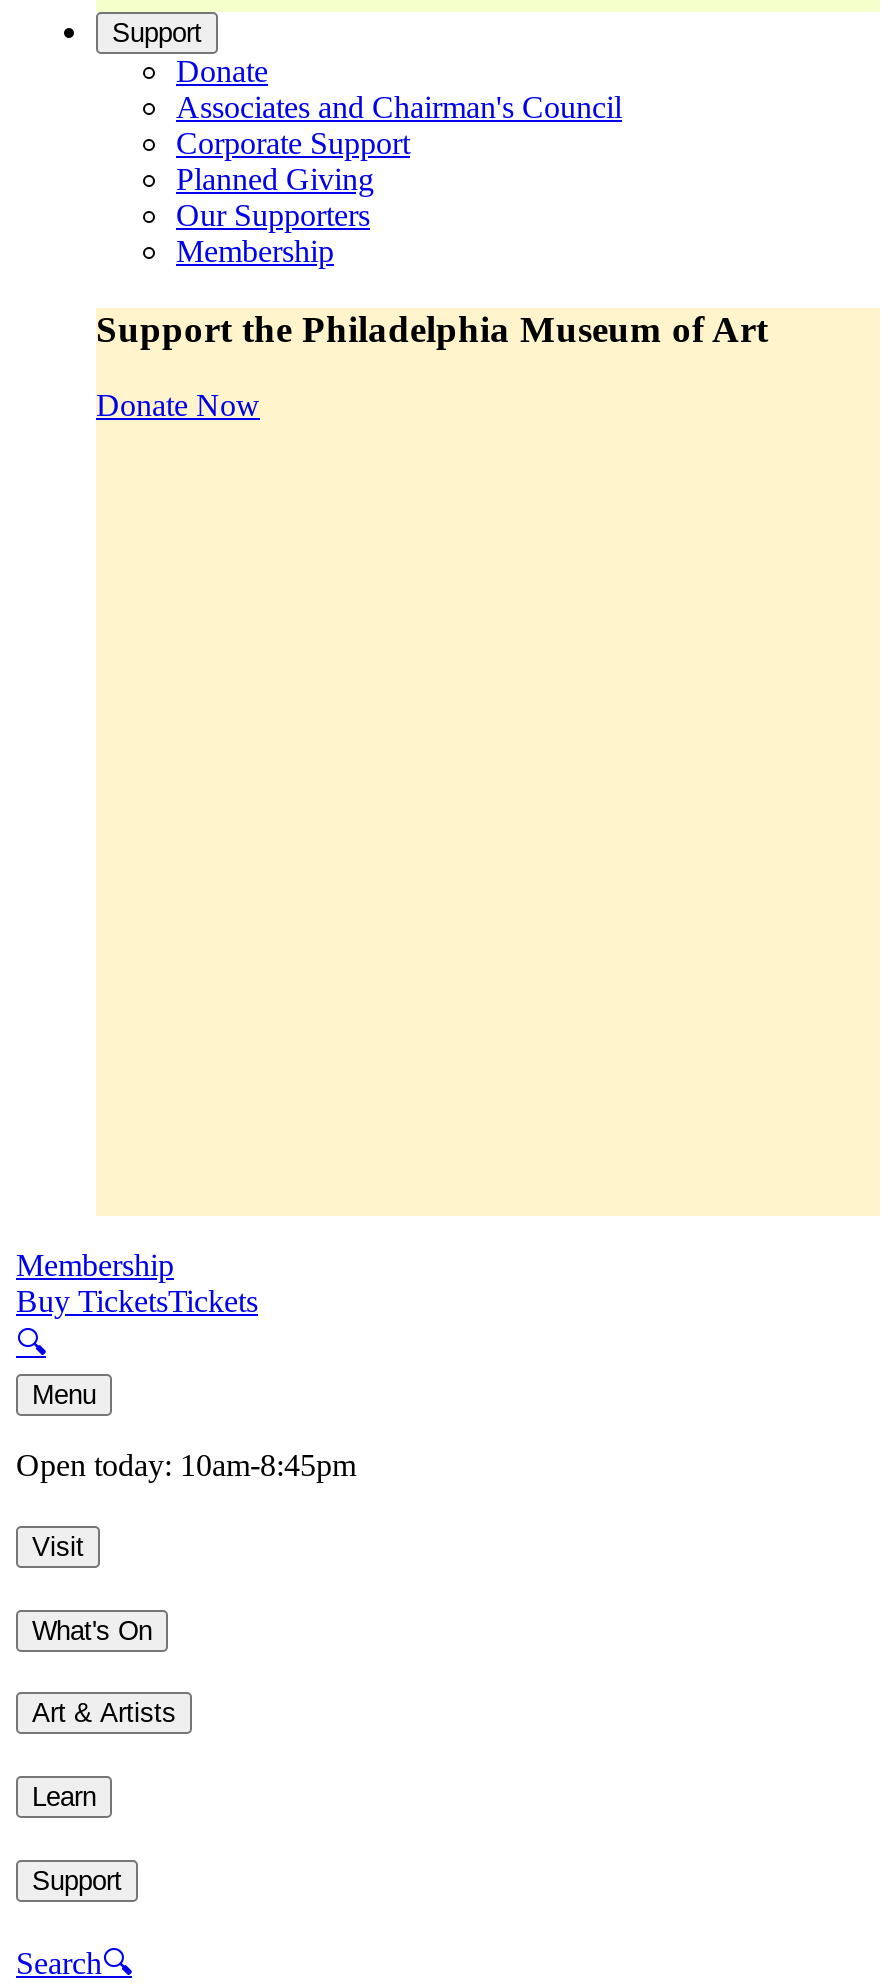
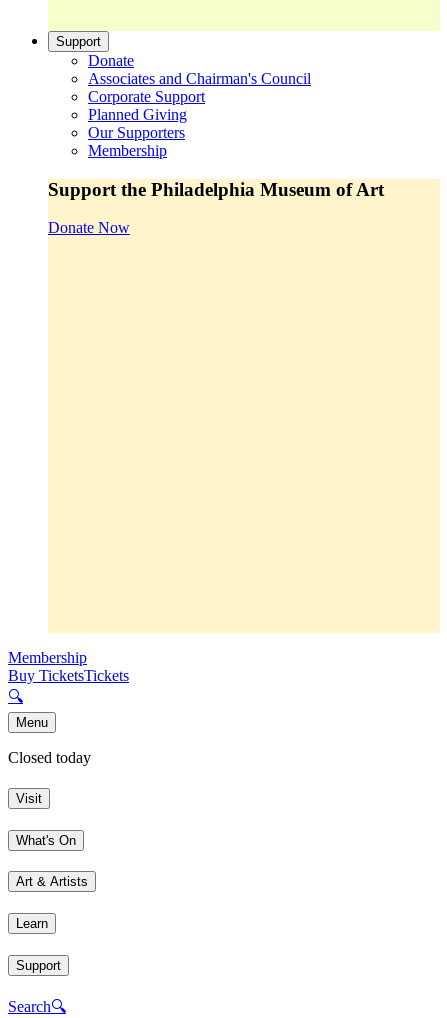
- Open today: 10am-8:45pm
+ Closed today
